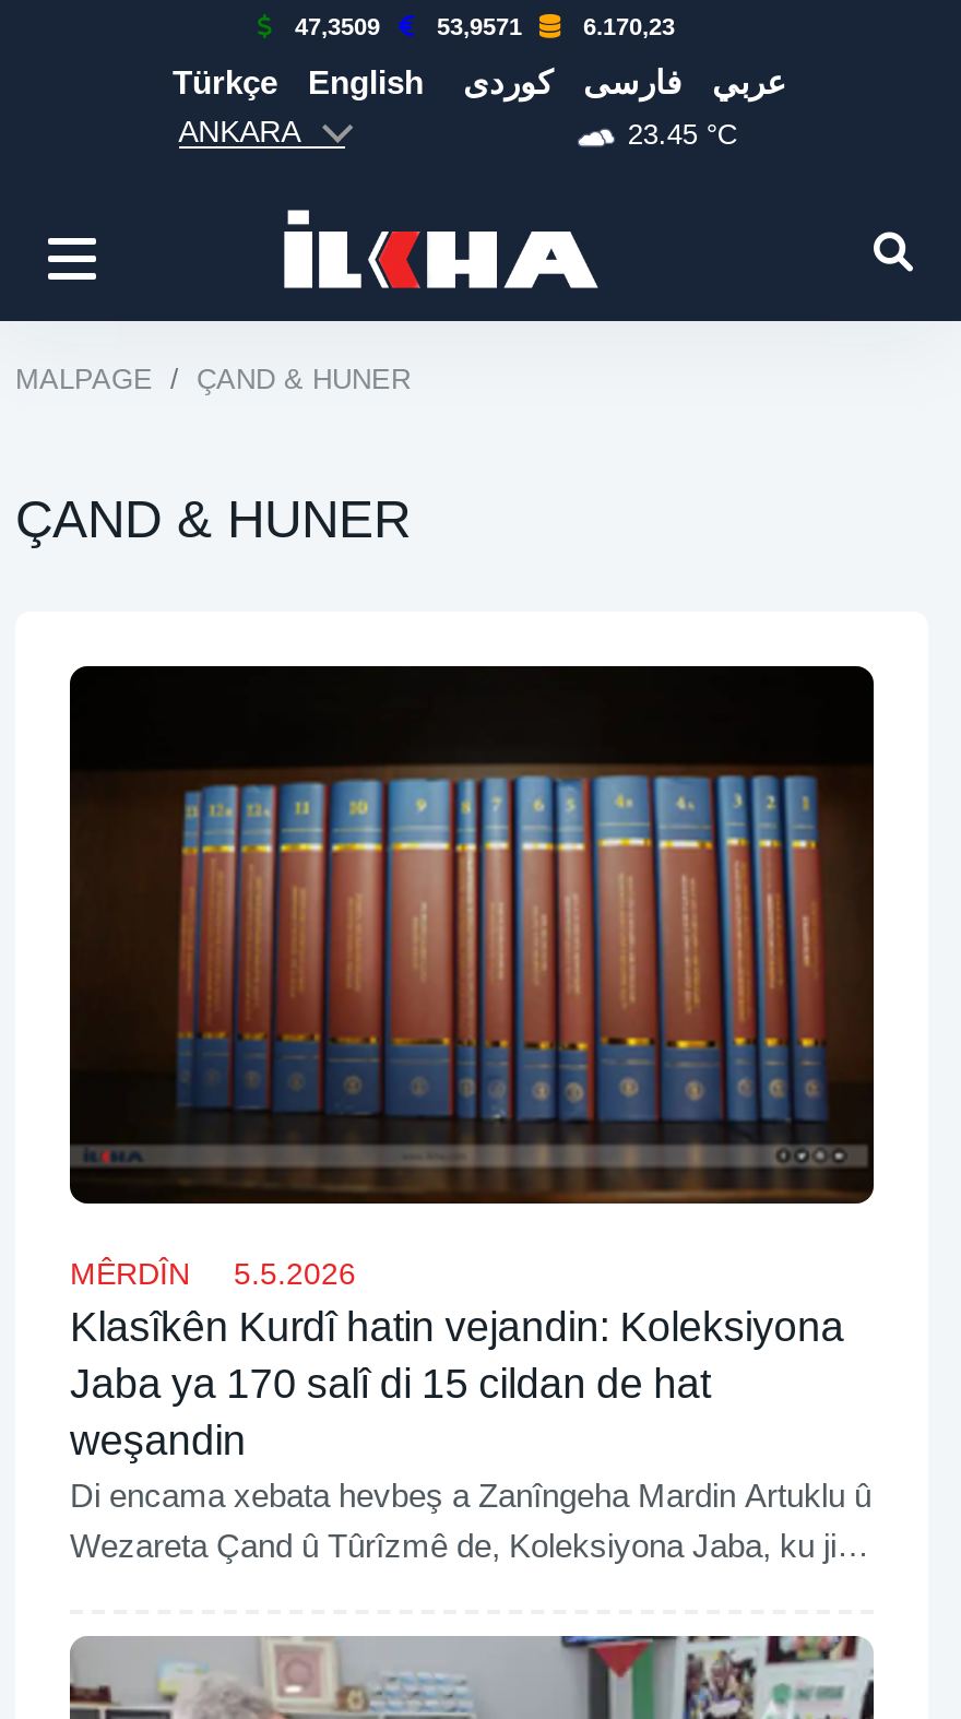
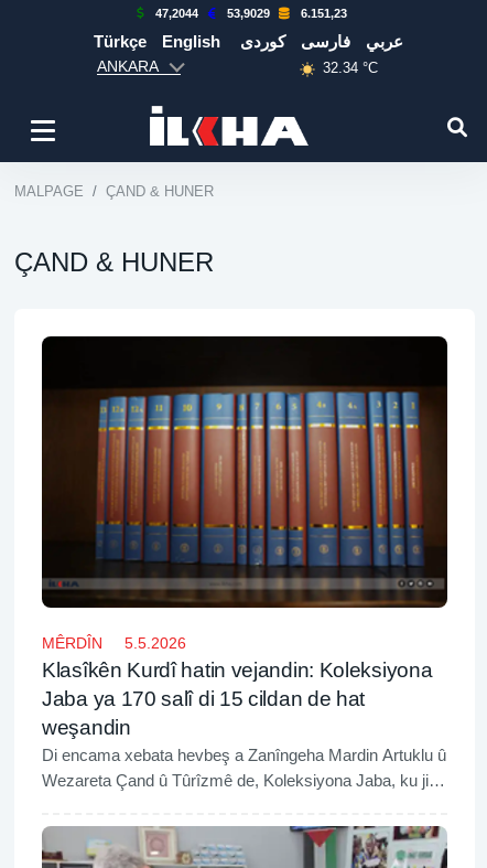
- 47,3509
+ 47,2044

- 53,9571
+ 53,9029

- 6.170,23
+ 6.151,23

- 23.45 °C
+ 32.34 °C
